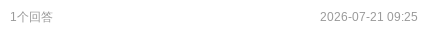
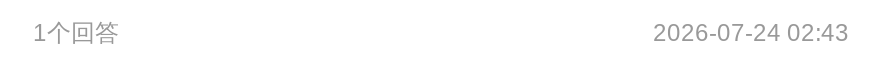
- 2026-07-21 09:25
+ 2026-07-24 02:43
